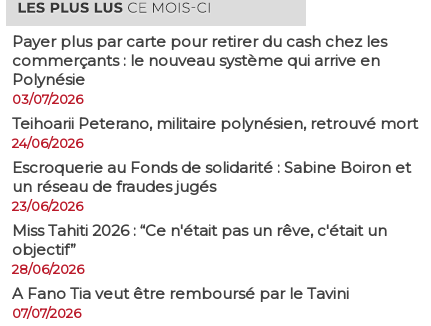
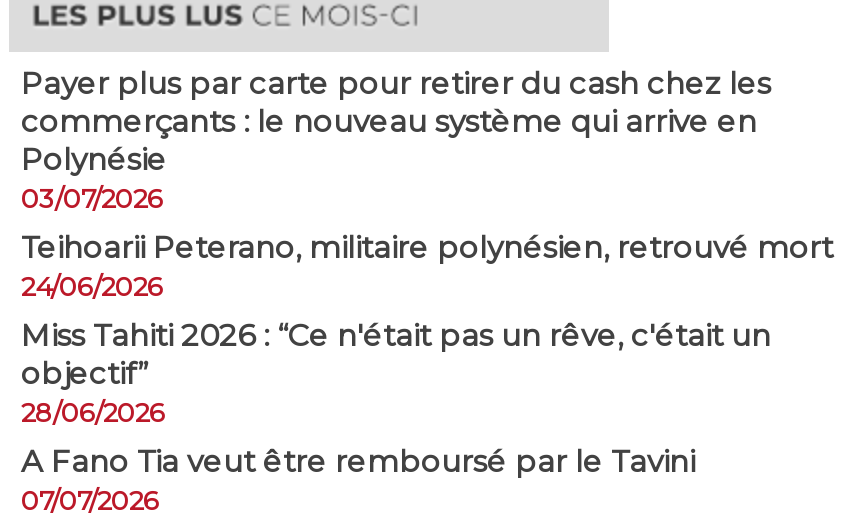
- Escroquerie au Fonds de solidarité : Sabine Boiron et
- un réseau de fraudes jugés
- 23/06/2026
